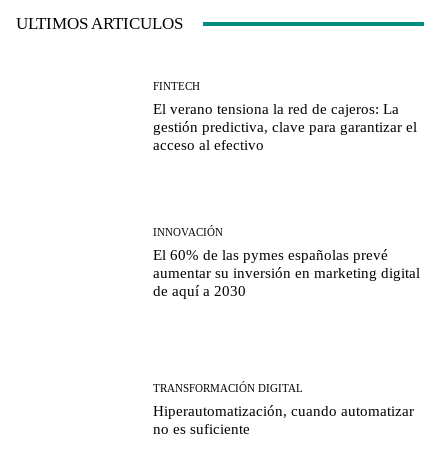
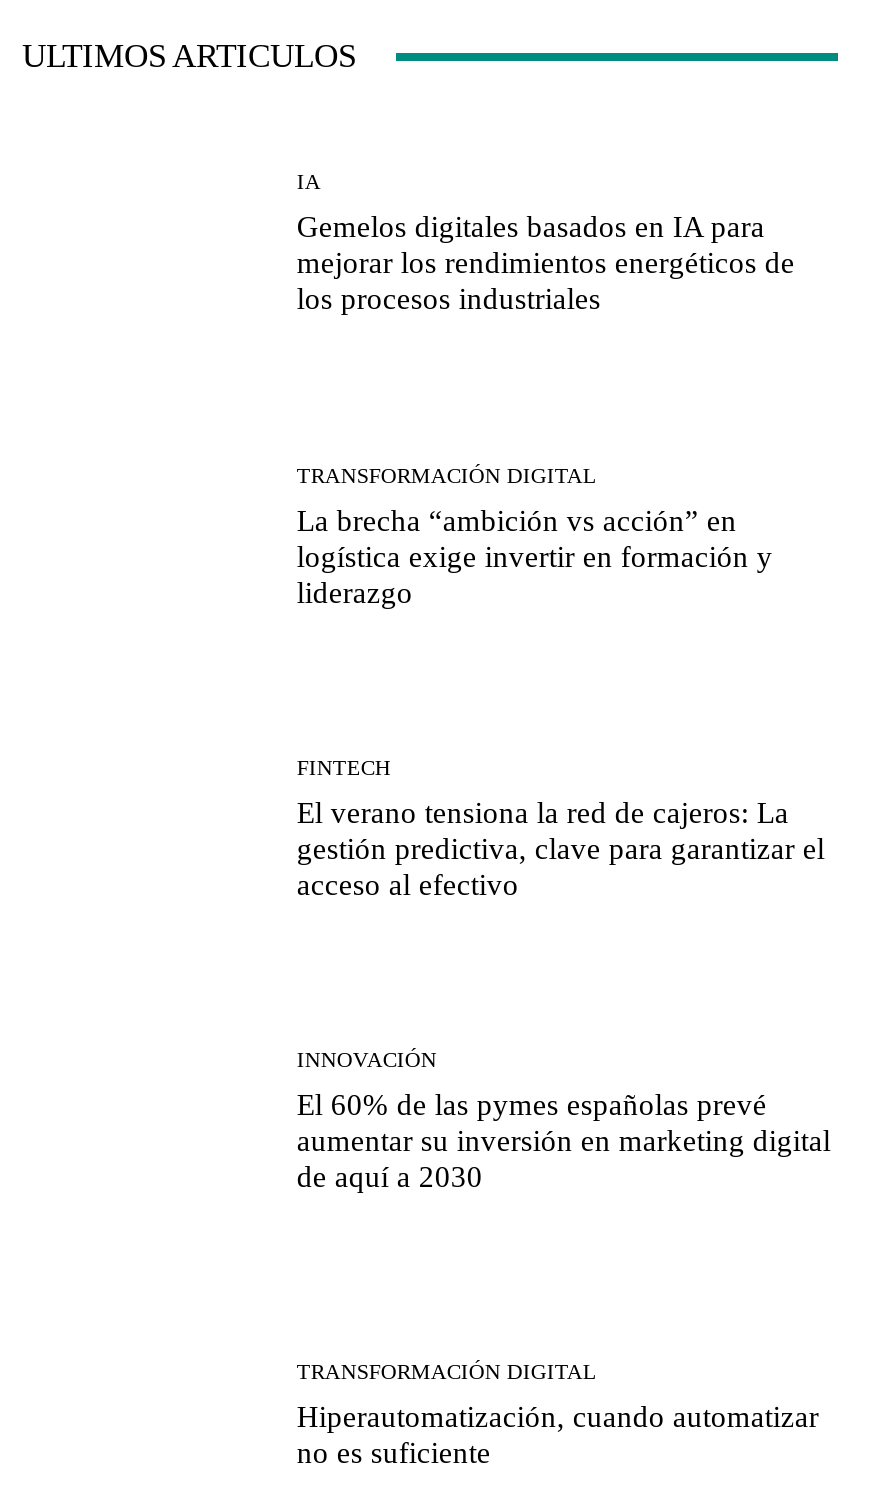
+ IA
+ Gemelos digitales basados en IA para
+ mejorar los rendimientos energéticos de
+ los procesos industriales

+ TRANSFORMACIÓN DIGITAL
+ La brecha “ambición vs acción” en
+ logística exige invertir en formación y
+ liderazgo
